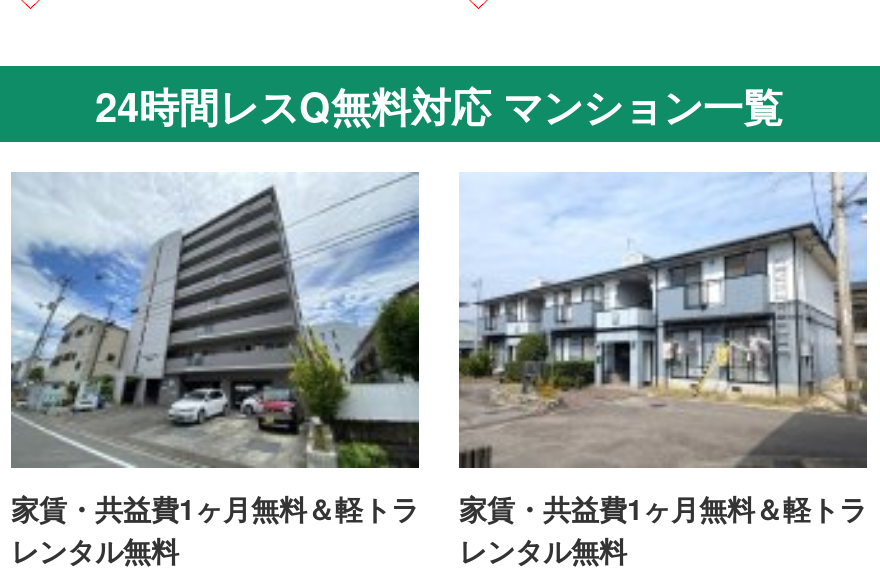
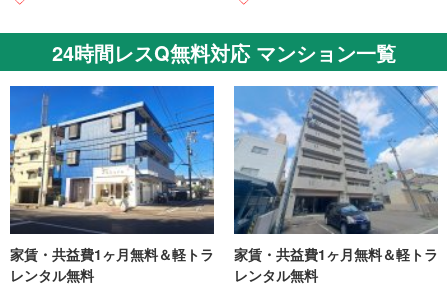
- [image]
+ [image]

- [image]
+ [image]
